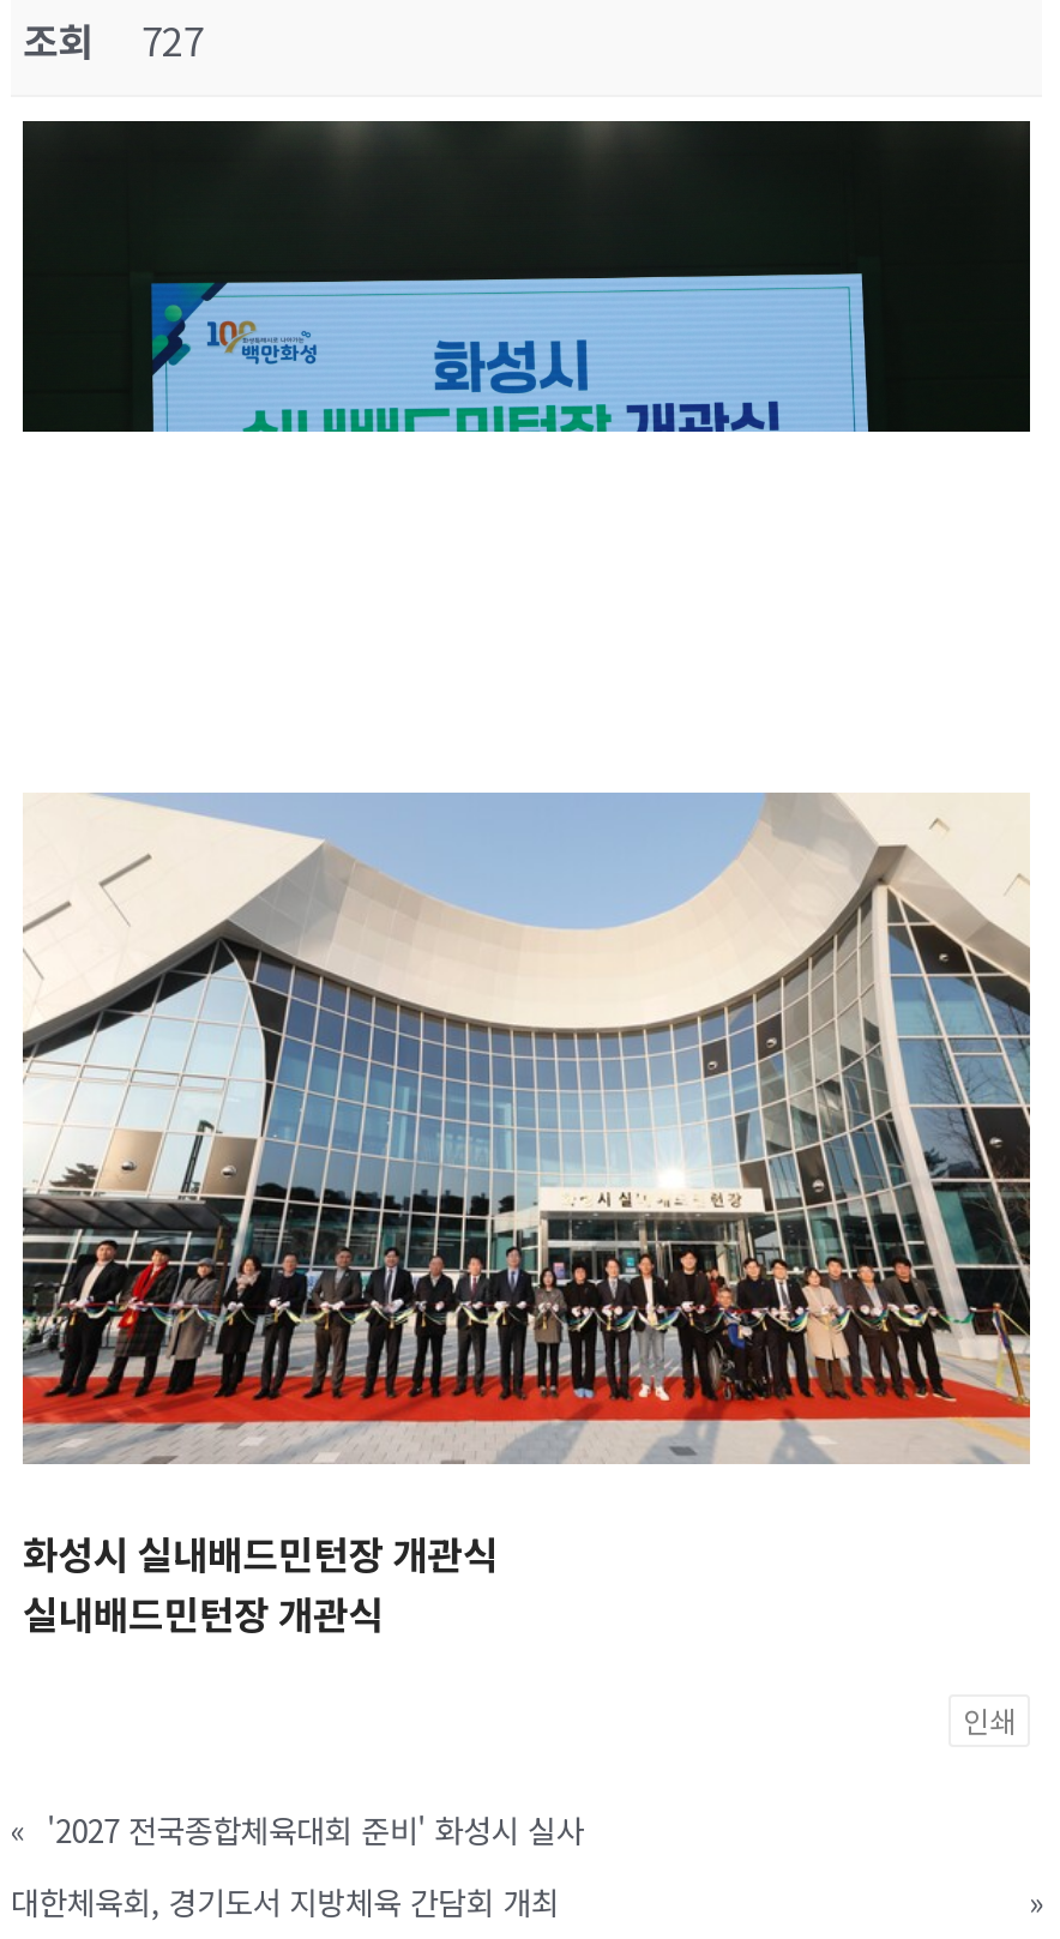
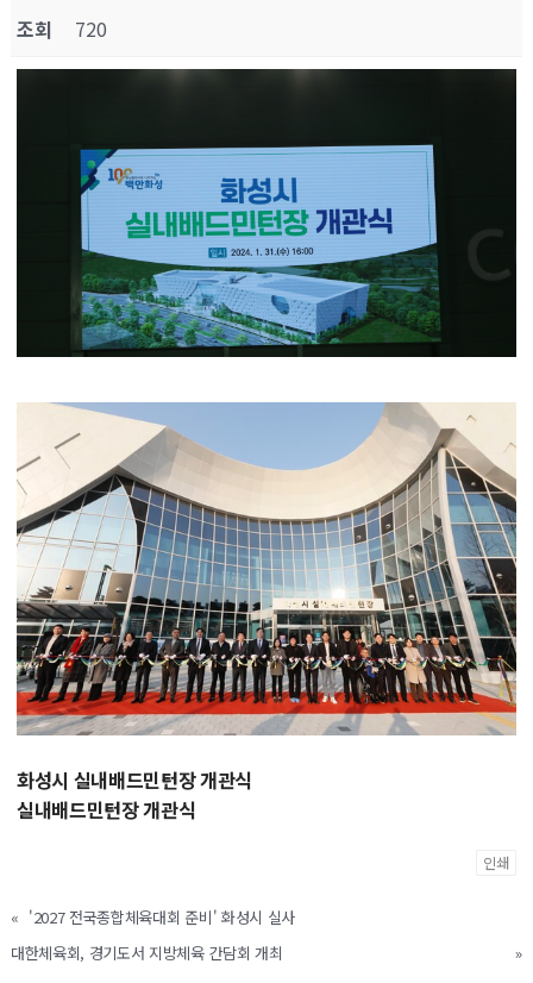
- 조회 727
+ 조회 720

+ [image]
